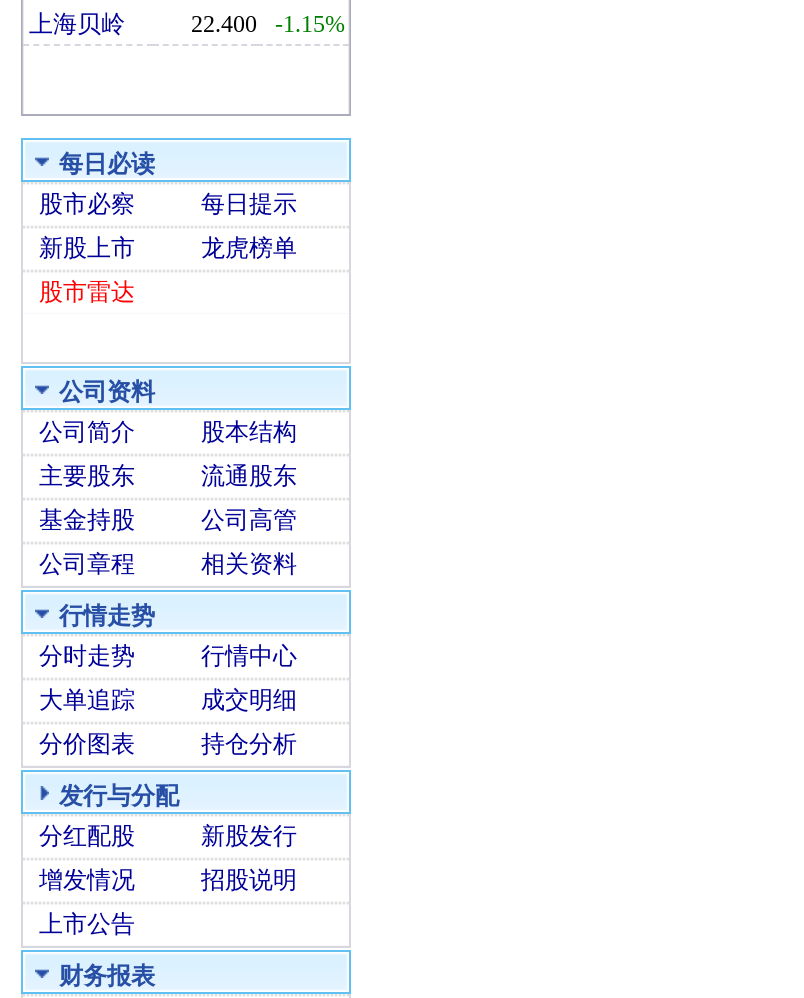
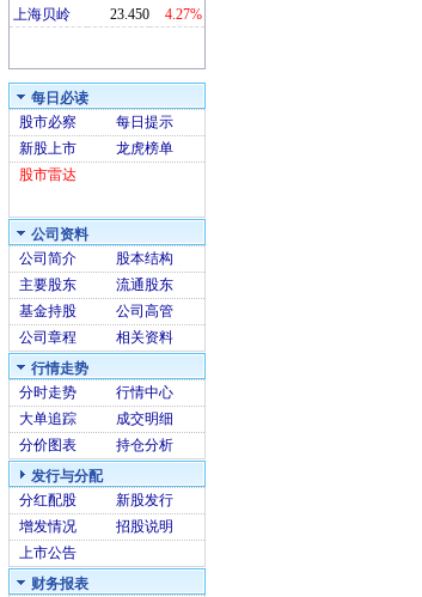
- 22.400
+ 23.450

- -1.15%
+ 4.27%
